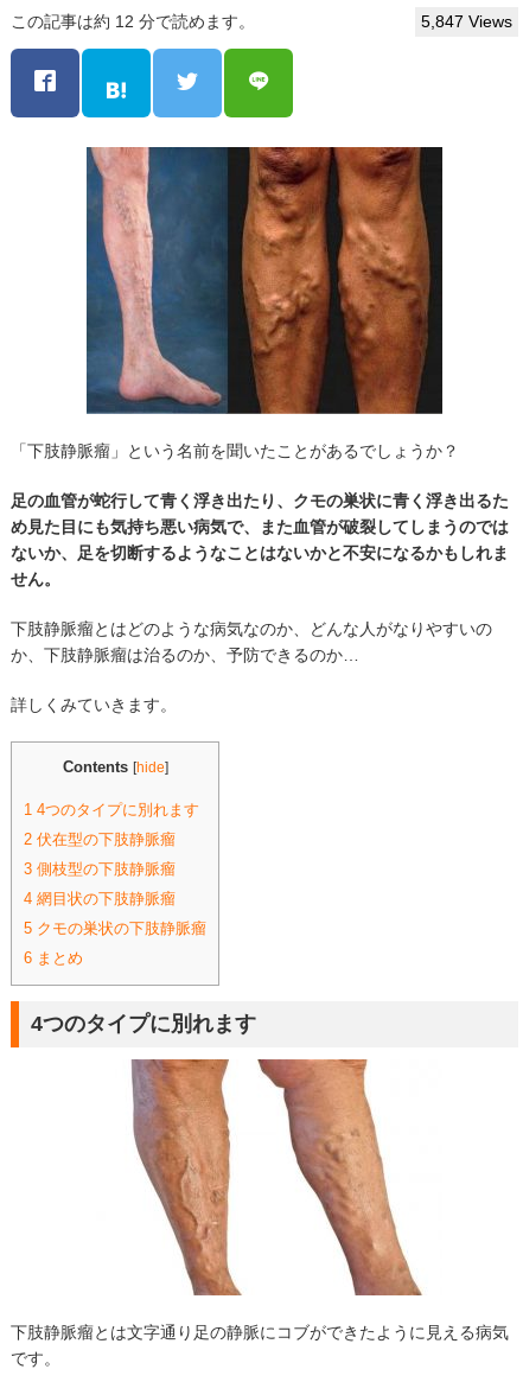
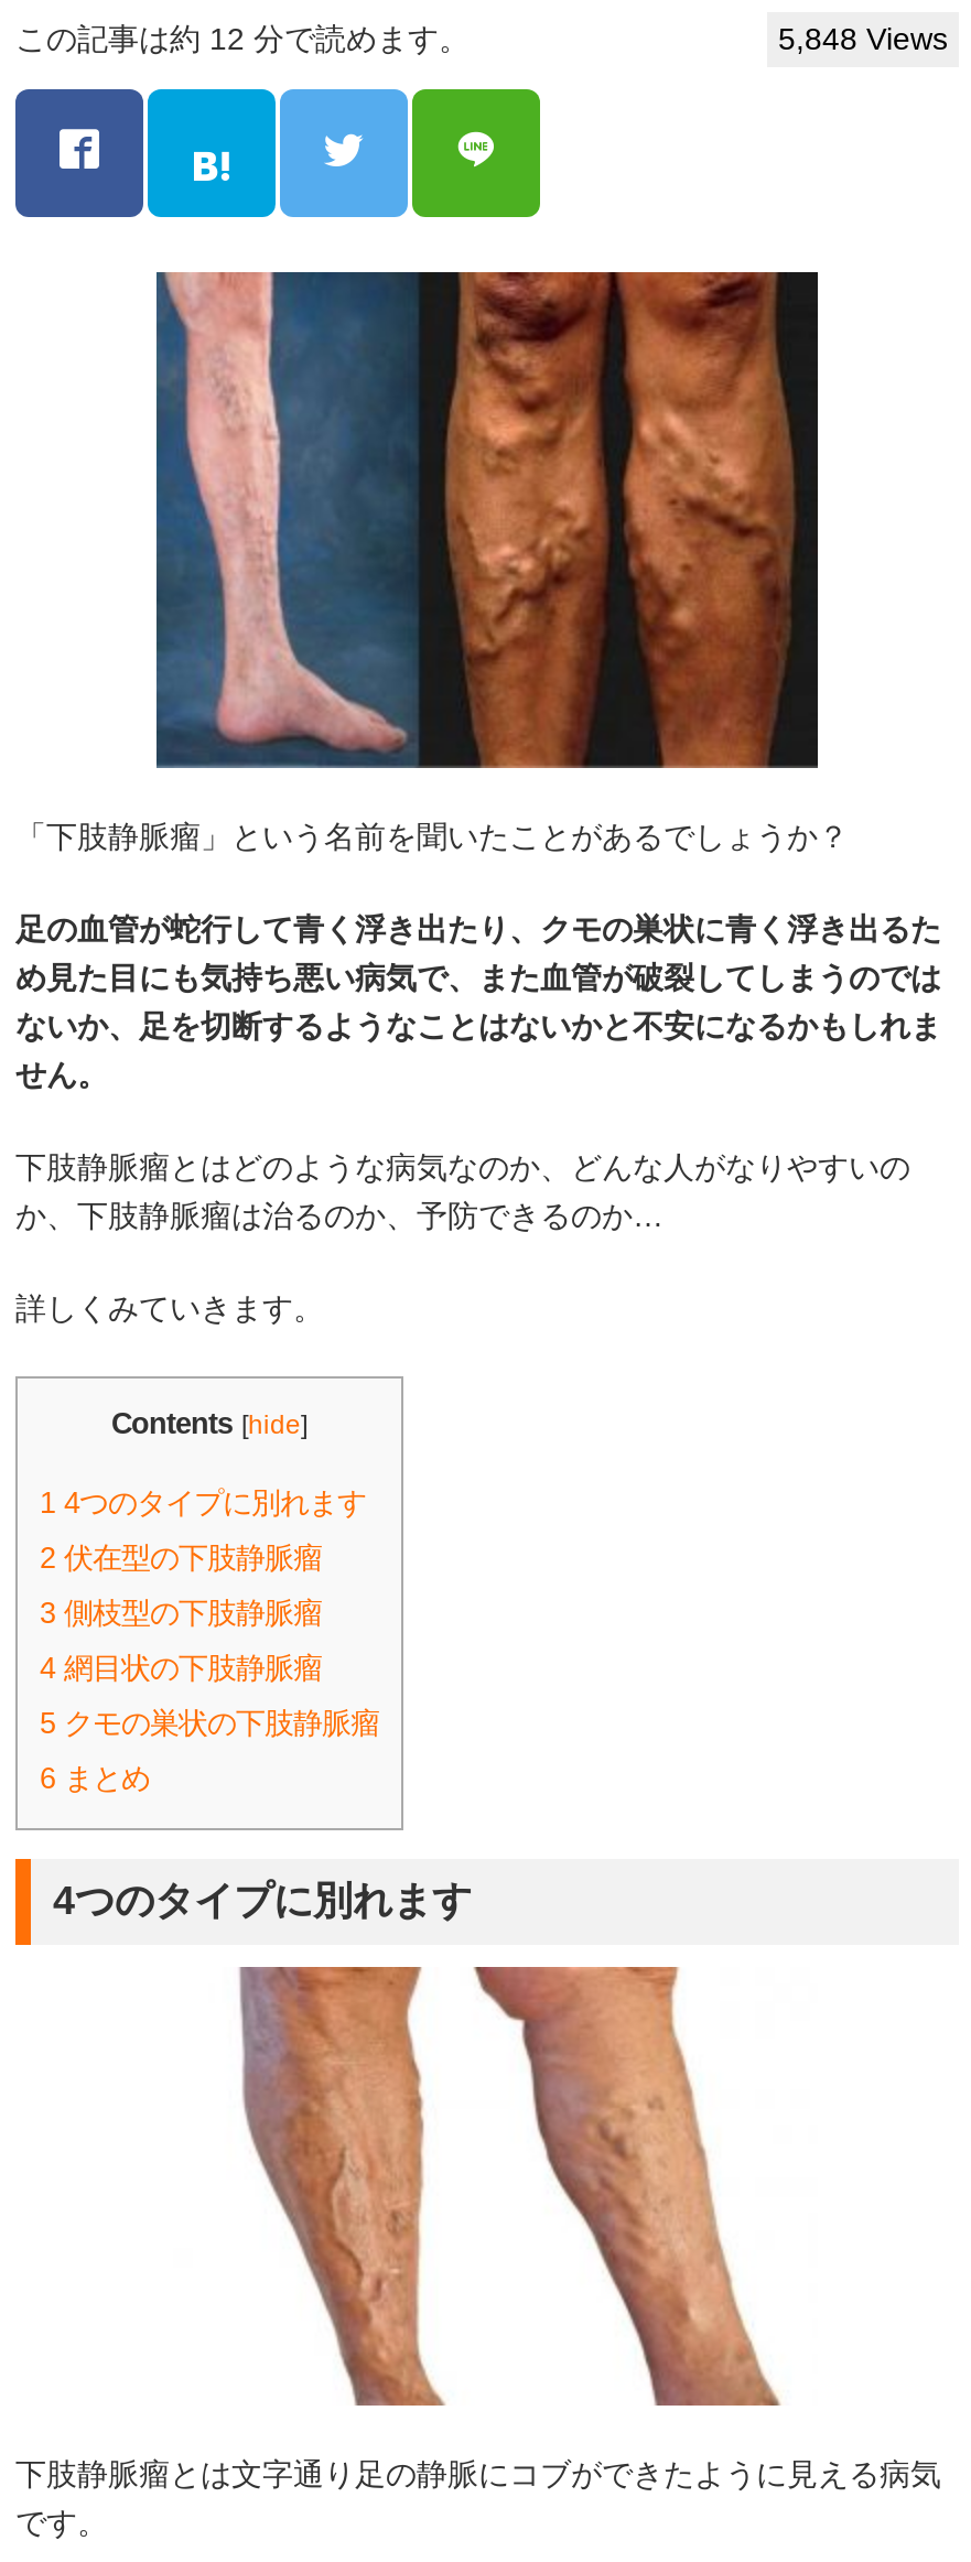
- 5,847 Views
+ 5,848 Views
